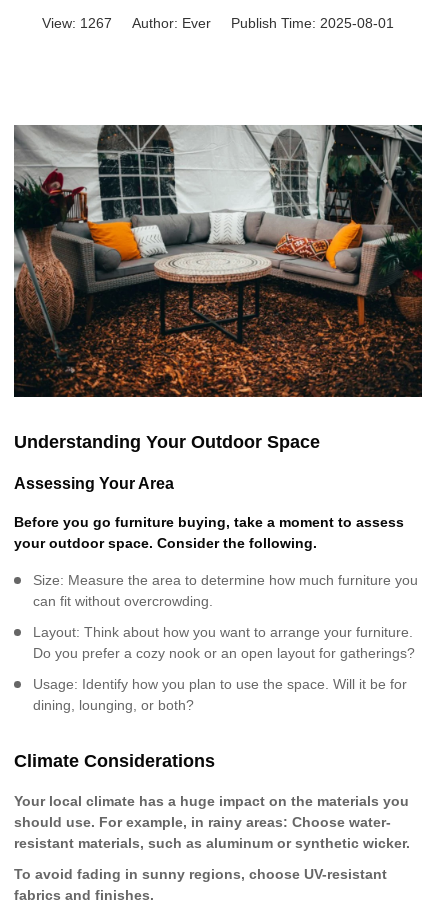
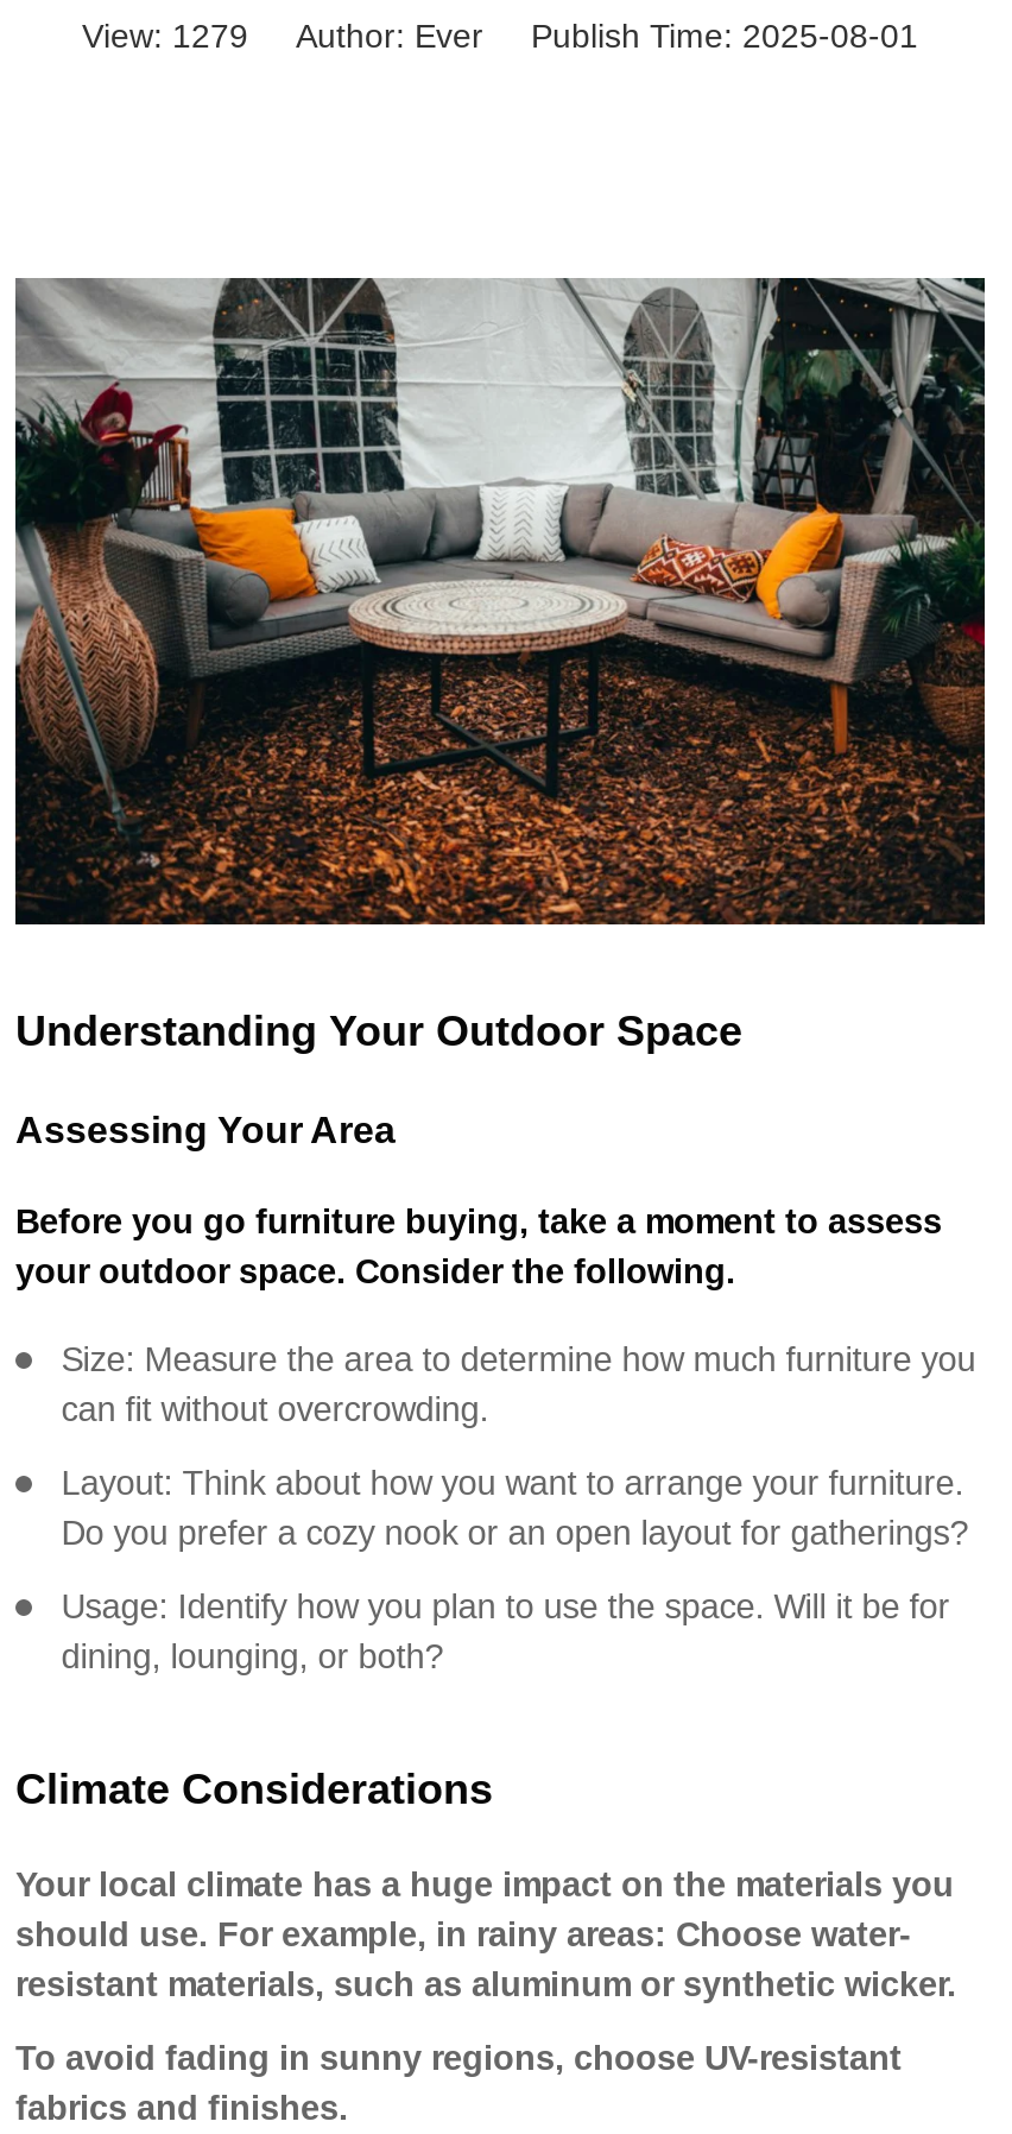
- View: 1267 Author: Ever Publish Time: 2025-08-01
+ View: 1279 Author: Ever Publish Time: 2025-08-01
